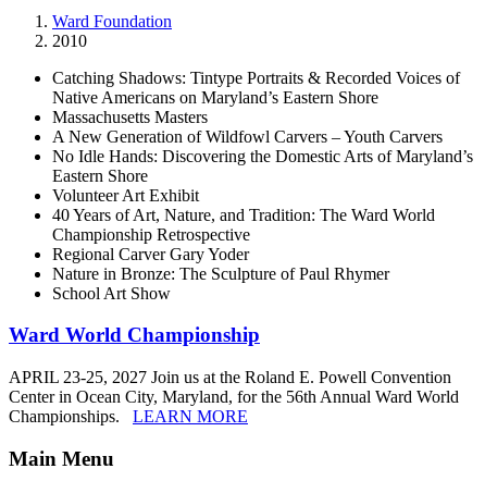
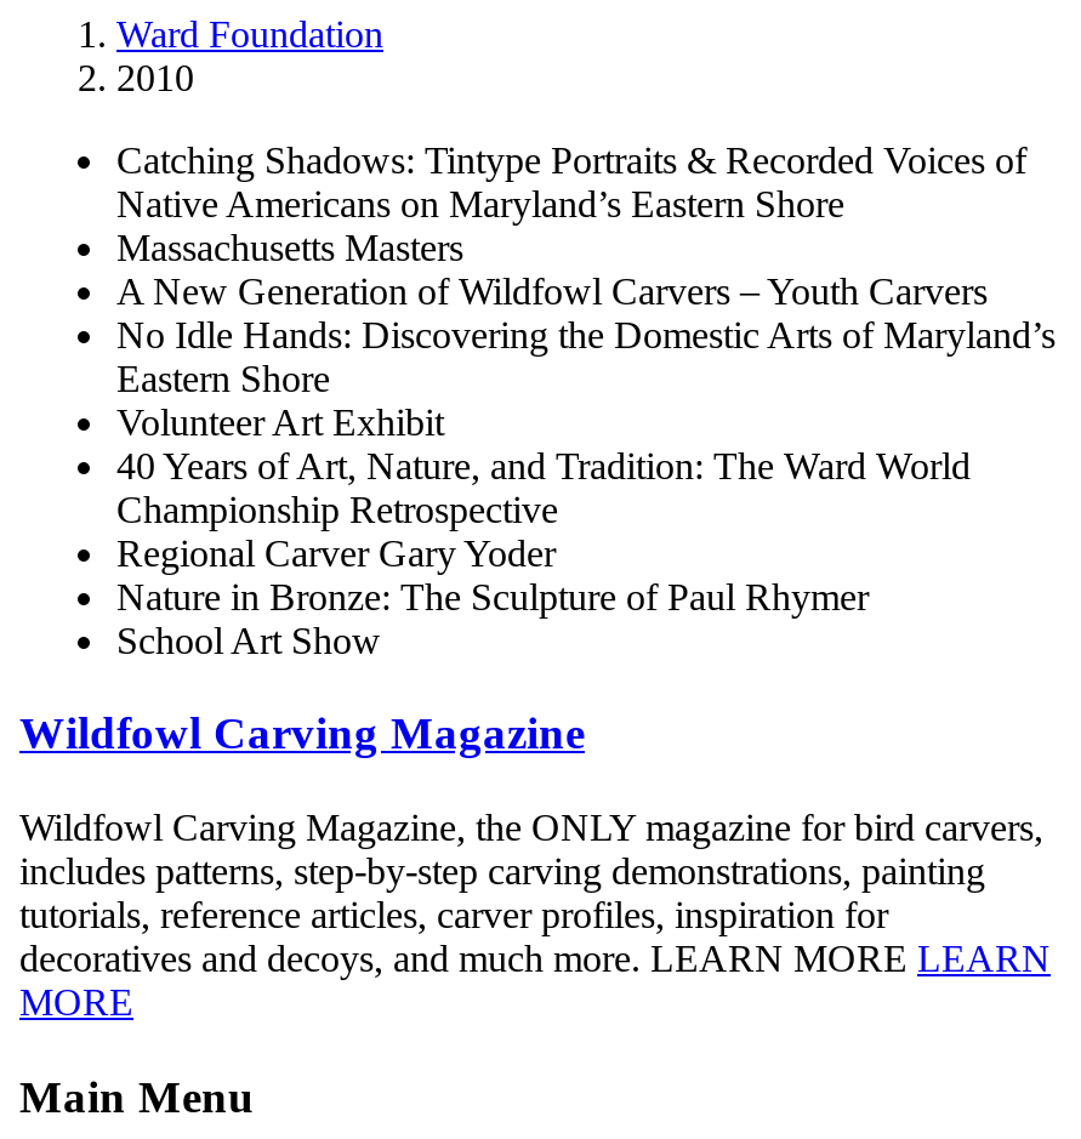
- Ward World Championship
+ Wildfowl Carving Magazine

- APRIL 23-25, 2027 Join us at the Roland E. Powell Convention
- Center in Ocean City, Maryland, for the 56th Annual Ward World
- Championships. LEARN MORE
+ Wildfowl Carving Magazine, the ONLY magazine for bird carvers,
+ includes patterns, step-by-step carving demonstrations, painting
+ tutorials, reference articles, carver profiles, inspiration for
+ decoratives and decoys, and much more. LEARN MORE LEARN
+ MORE
